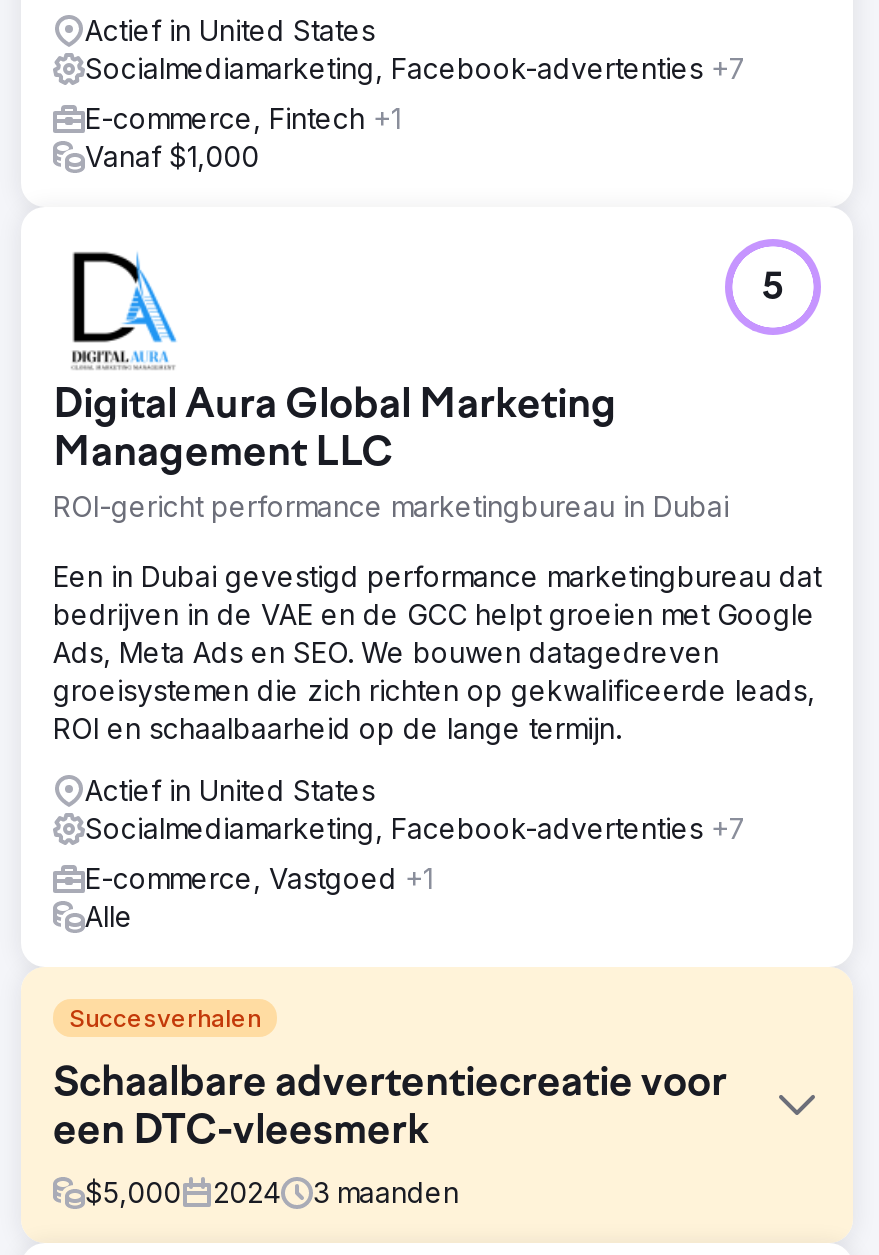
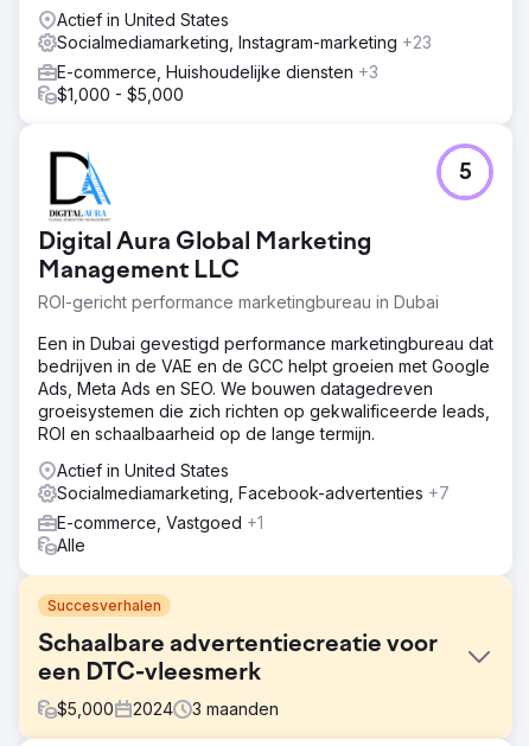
- Socialmediamarketing, Facebook-advertenties +7
+ Socialmediamarketing, Instagram-marketing +23

- E-commerce, Fintech +1
- Vanaf $1,000
+ E-commerce, Huishoudelijke diensten +3
+ $1,000 - $5,000
